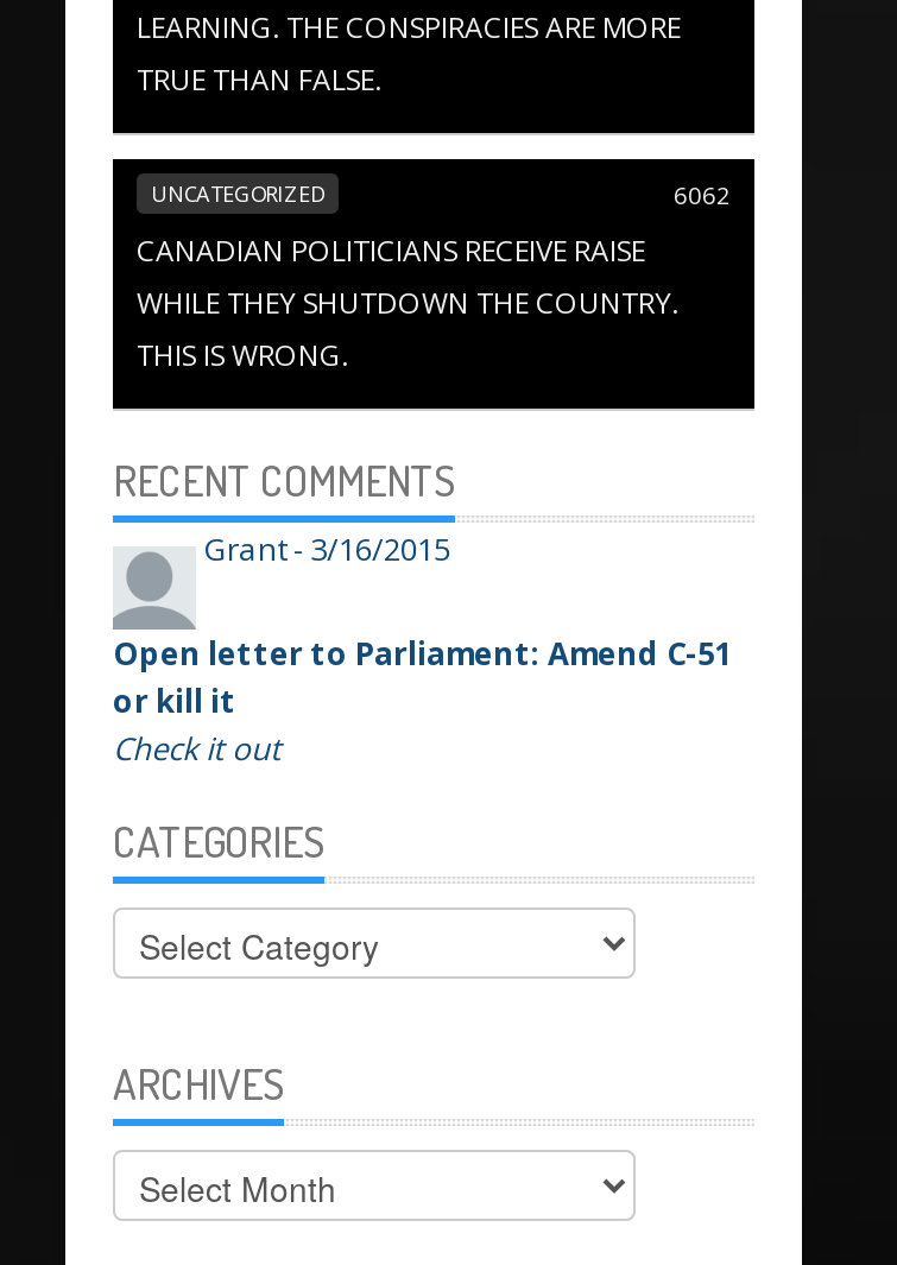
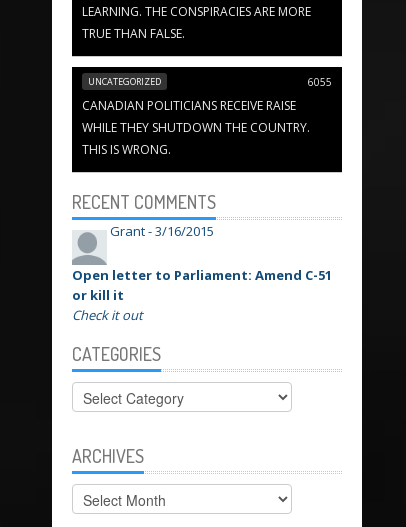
- 6062
+ 6055
